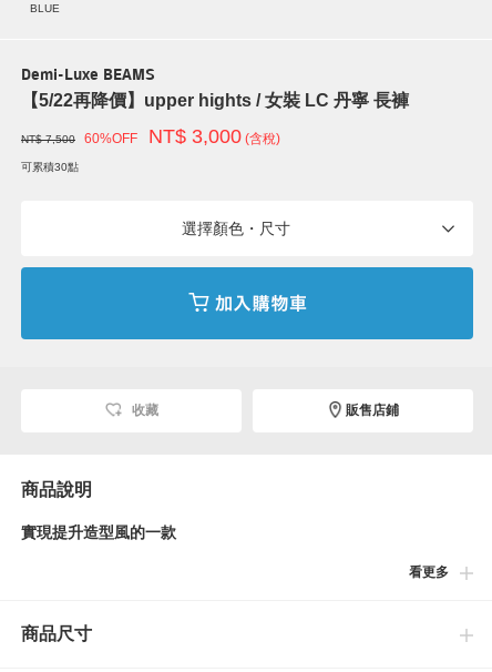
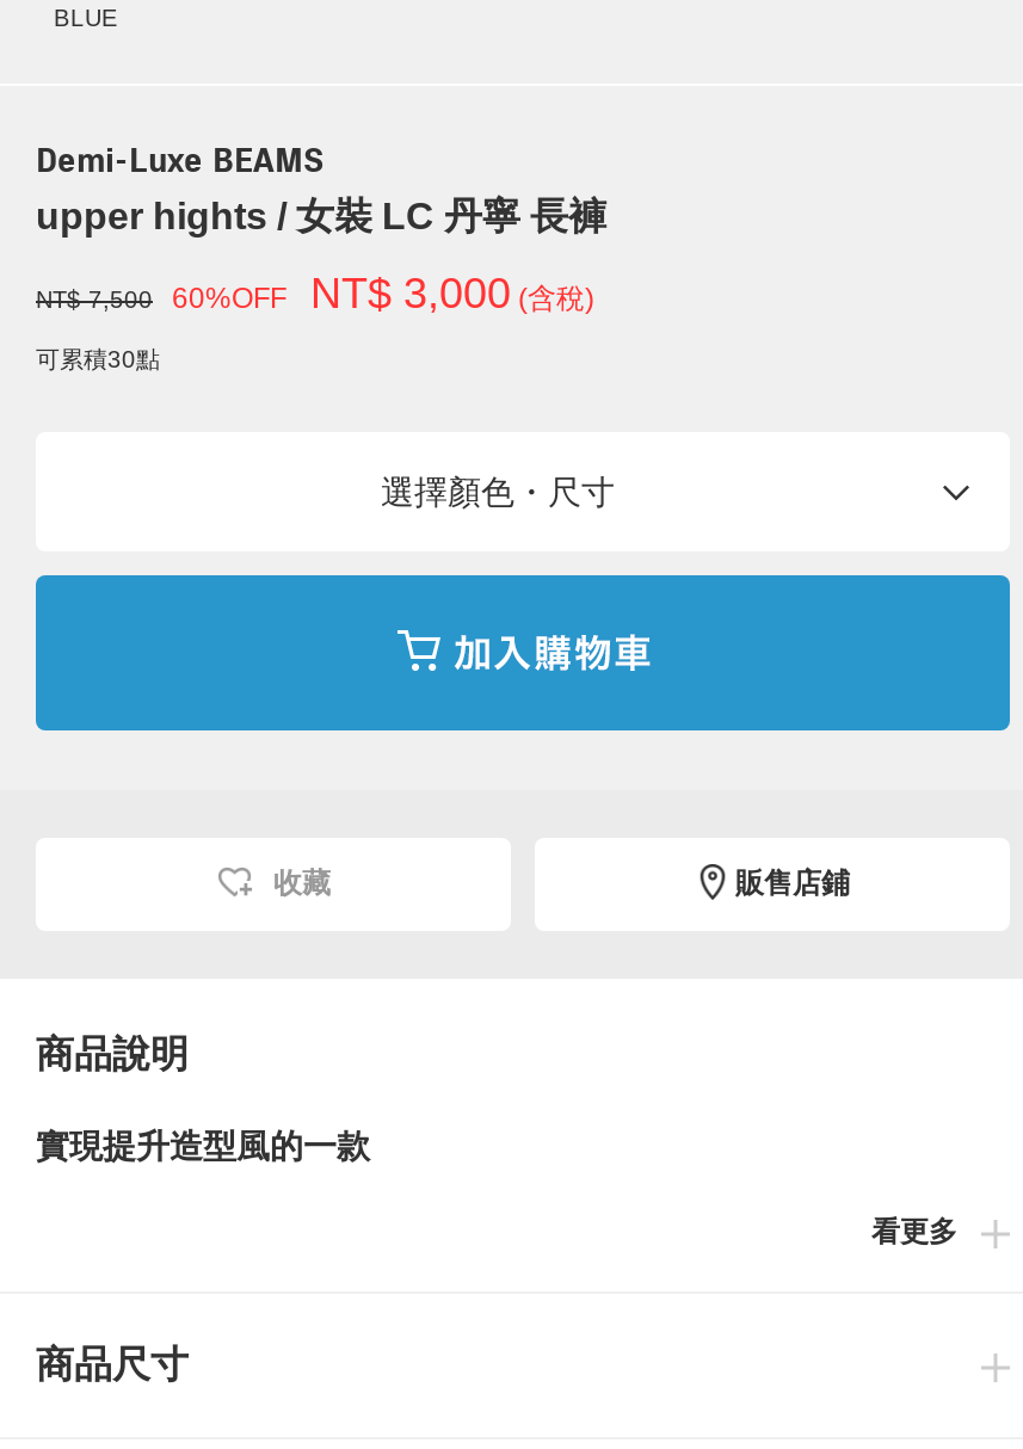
- 【5/22再降價】upper hights / 女裝 LC 丹寧 長褲
+ upper hights / 女裝 LC 丹寧 長褲
